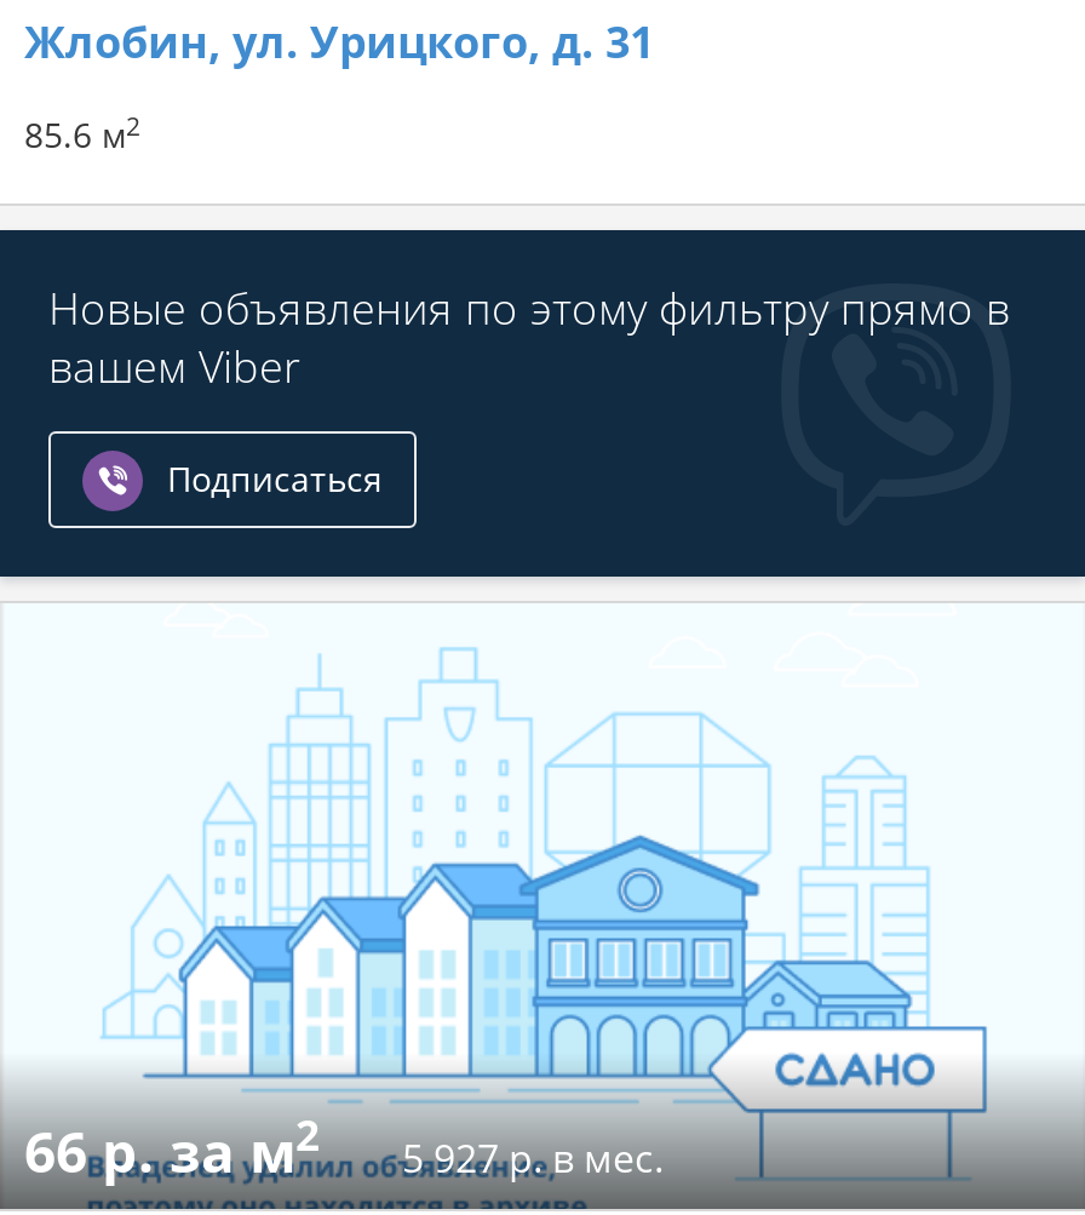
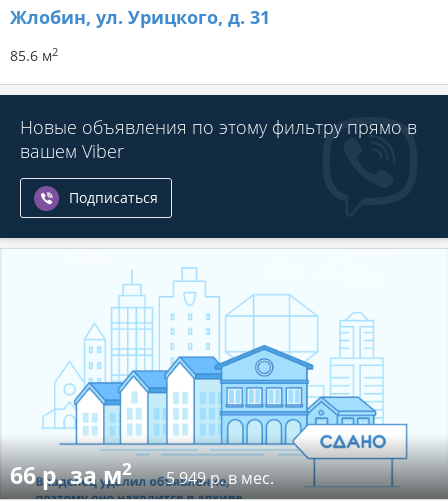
- 66 р. за м2 5 927 р. в мес.
+ 66 р. за м2 5 949 р. в мес.
